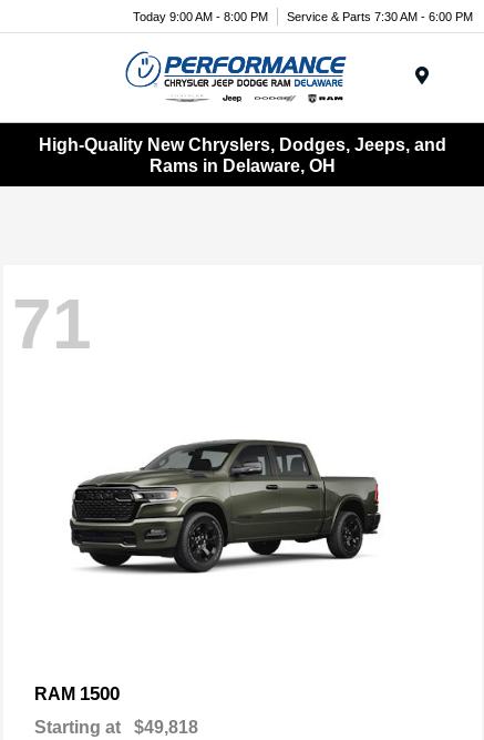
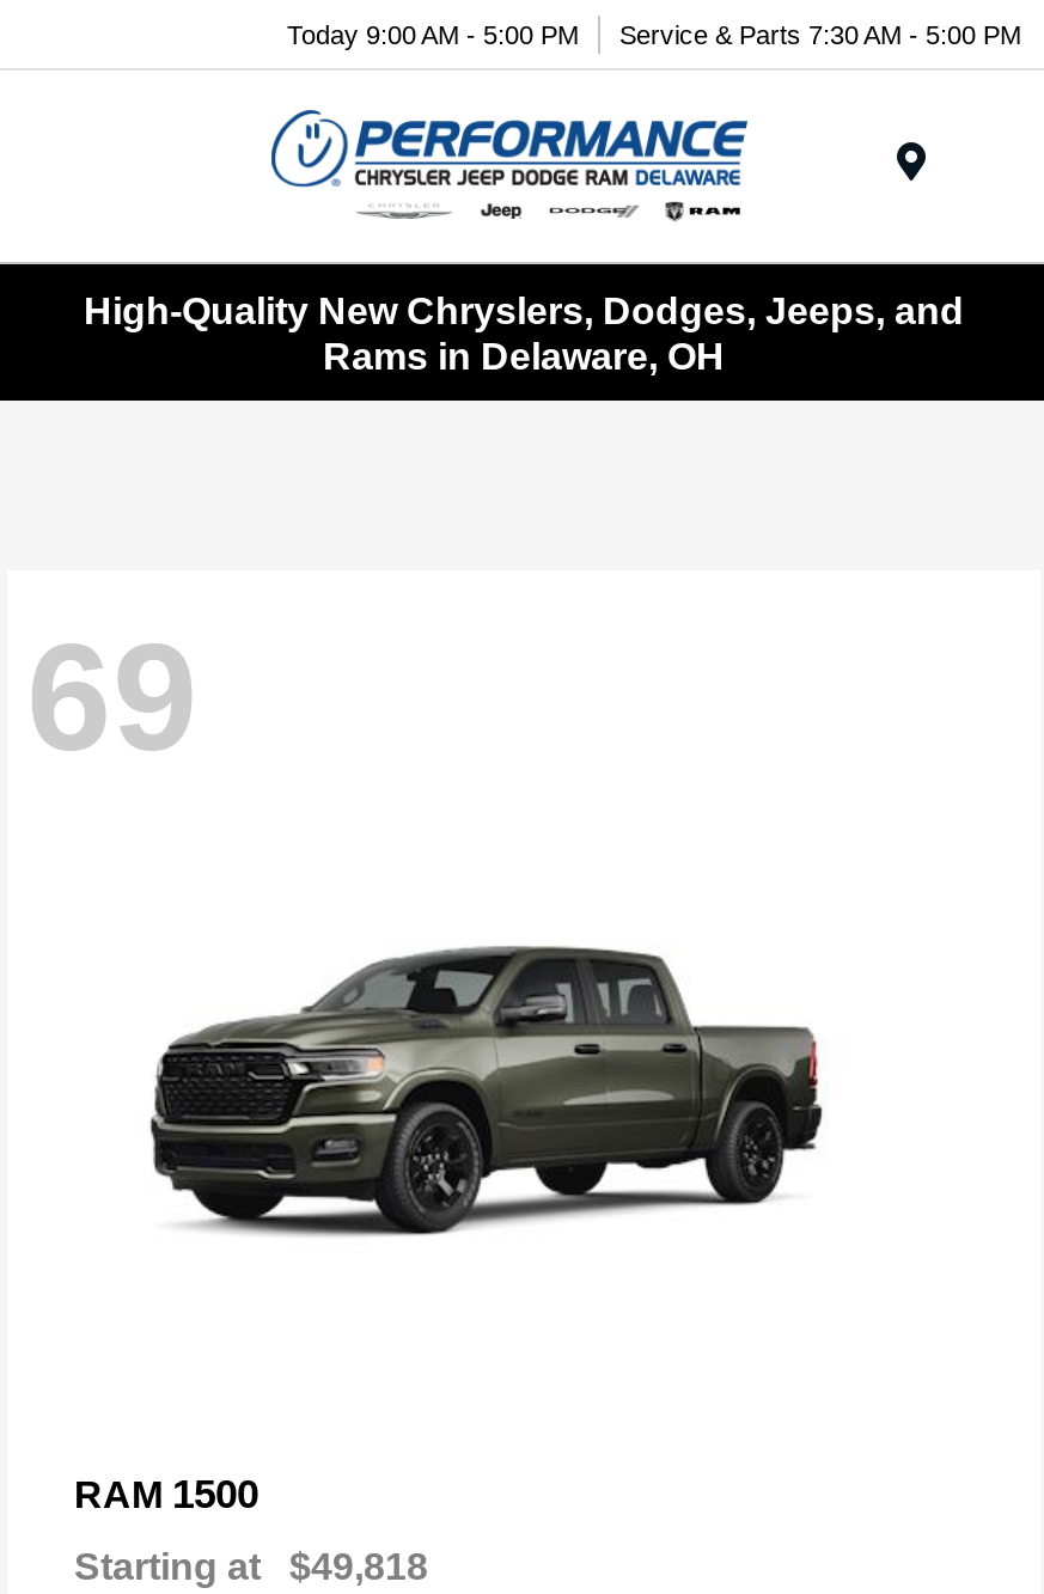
- Today 9:00 AM - 8:00 PM
+ Today 9:00 AM - 5:00 PM

- Service & Parts 7:30 AM - 6:00 PM
+ Service & Parts 7:30 AM - 5:00 PM

- 71
+ 69
